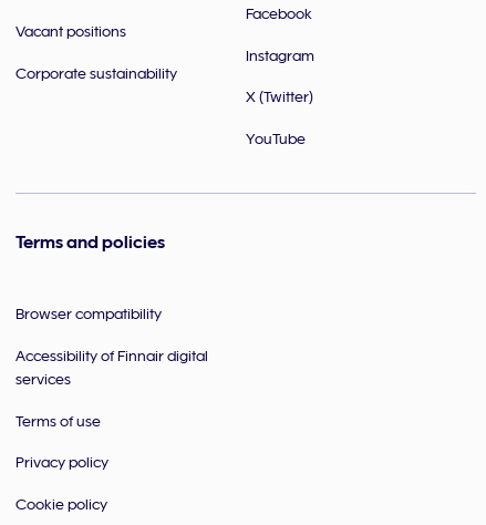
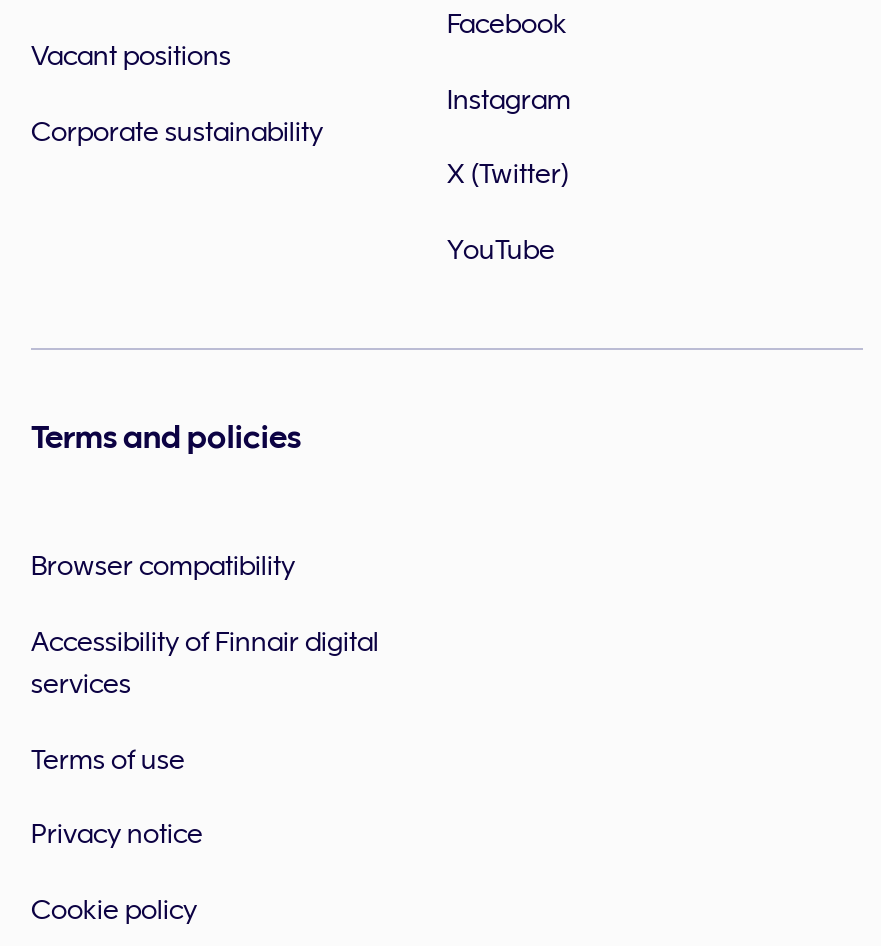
- Privacy policy
+ Privacy notice
